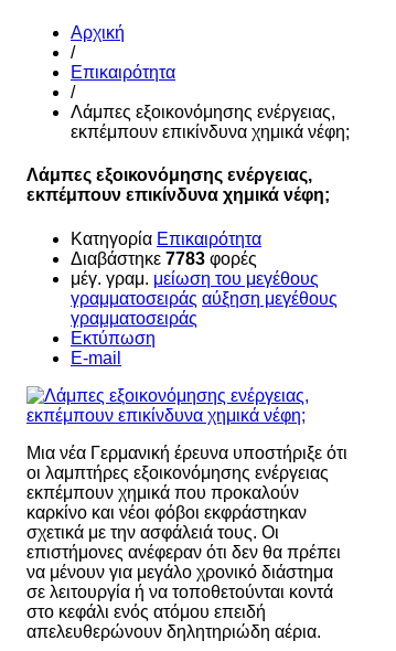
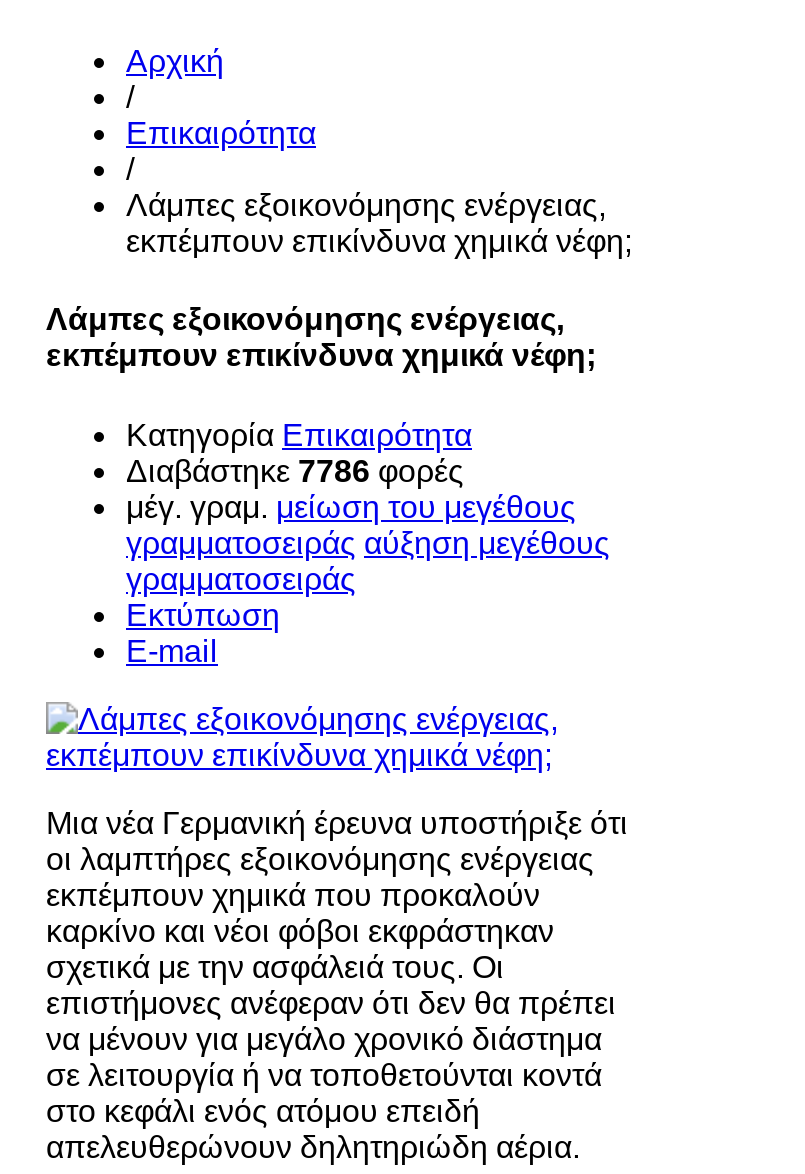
- Διαβάστηκε 7783 φορές
+ Διαβάστηκε 7786 φορές
